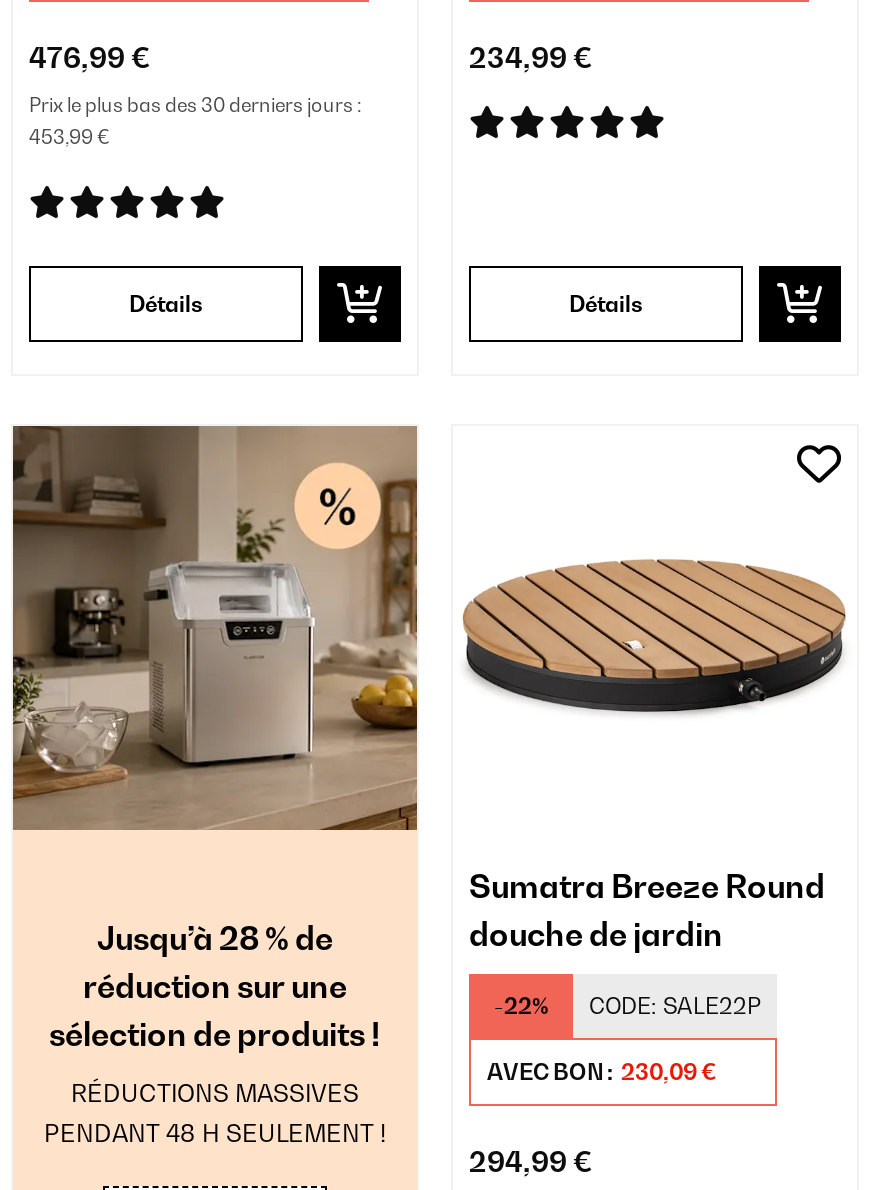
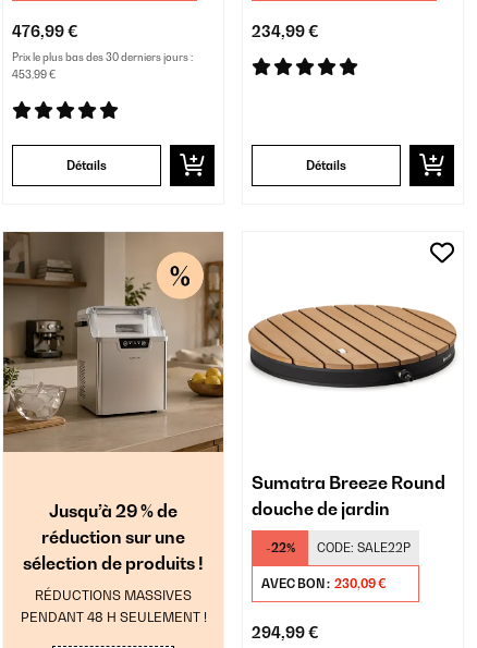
- Jusqu’à 28 % de
+ Jusqu’à 29 % de
